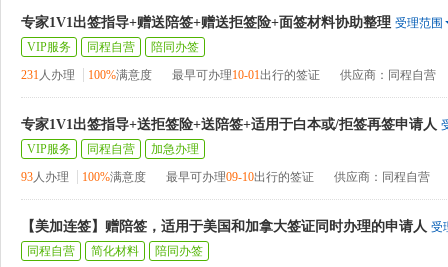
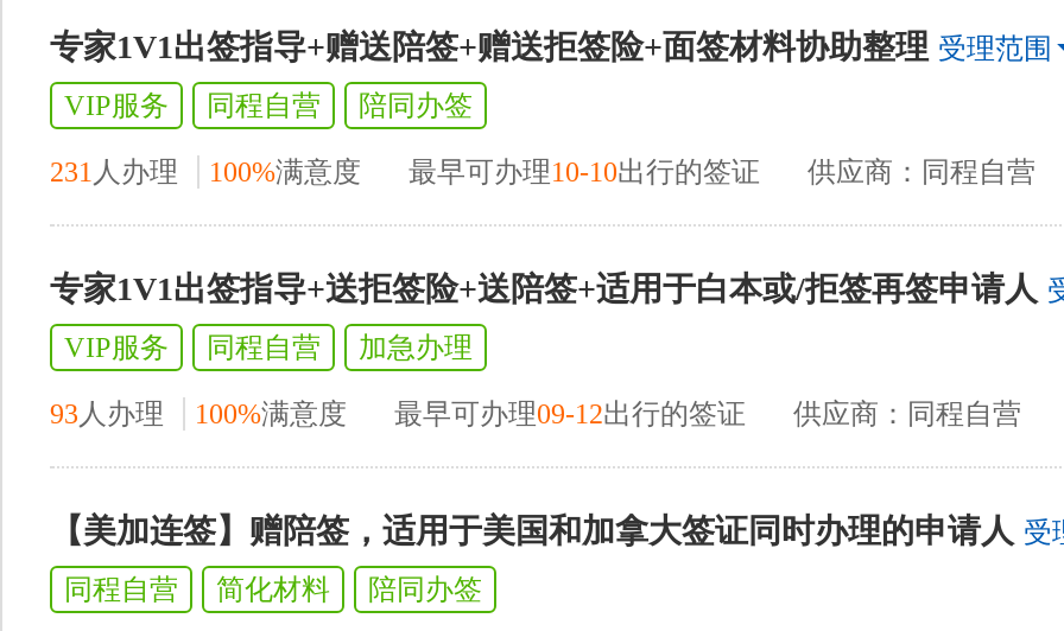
- 最早可办理10-01出行的签证
+ 最早可办理10-10出行的签证

- 最早可办理09-10出行的签证
+ 最早可办理09-12出行的签证
